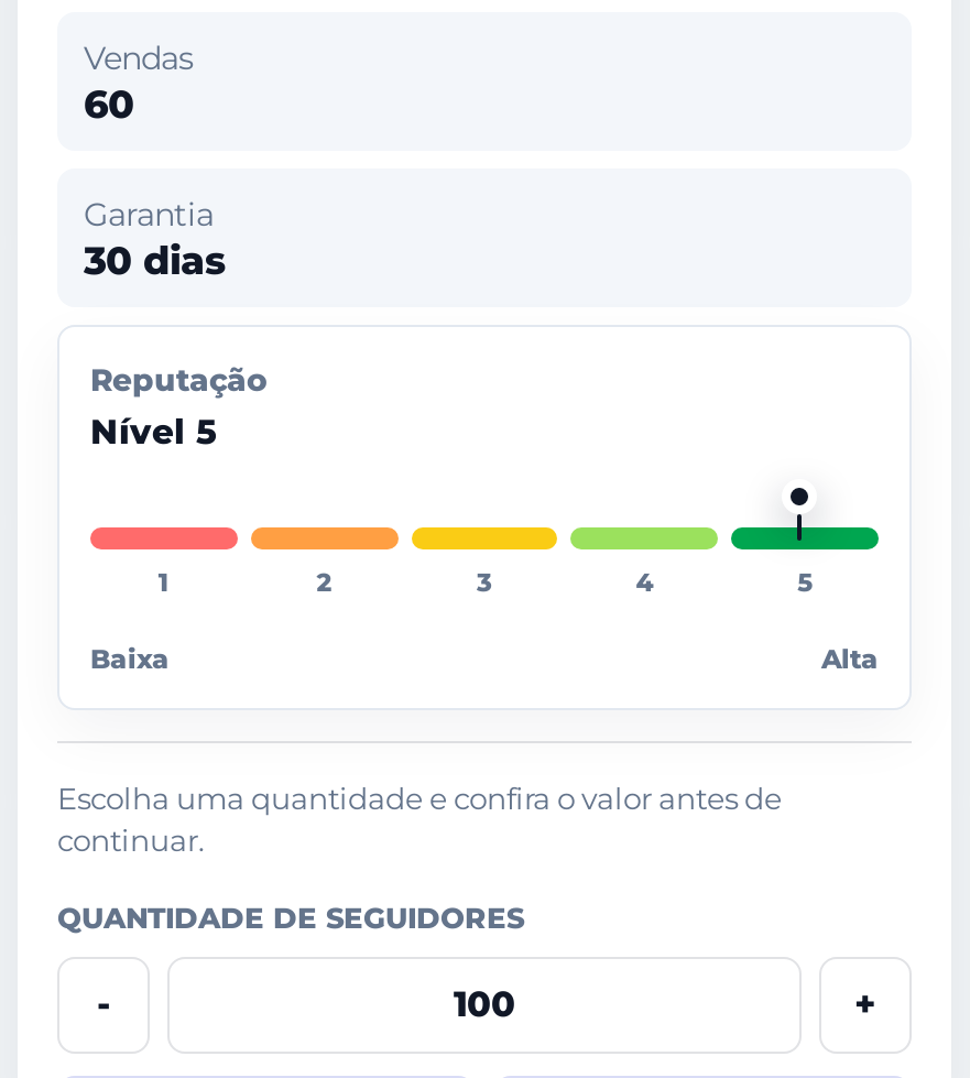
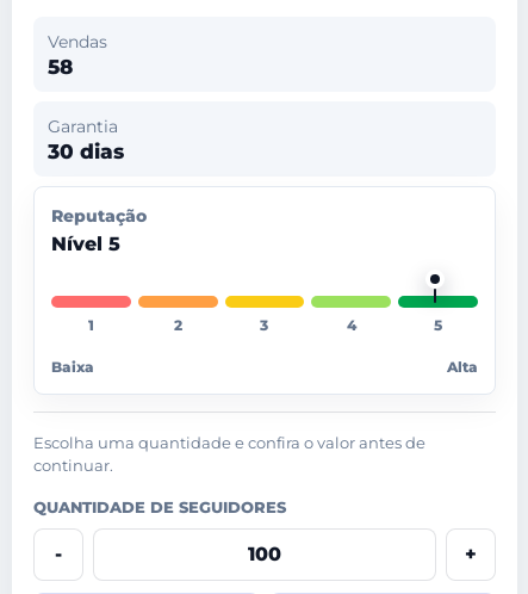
- 60
+ 58
